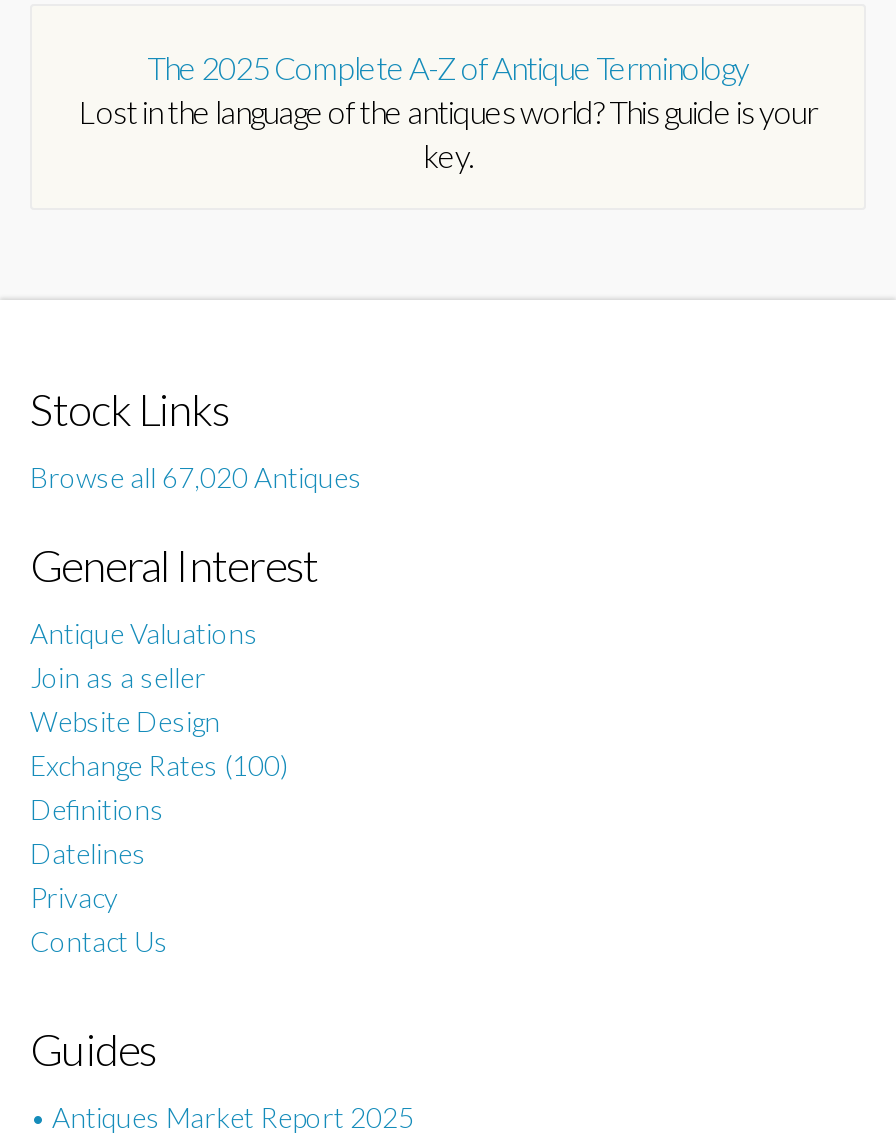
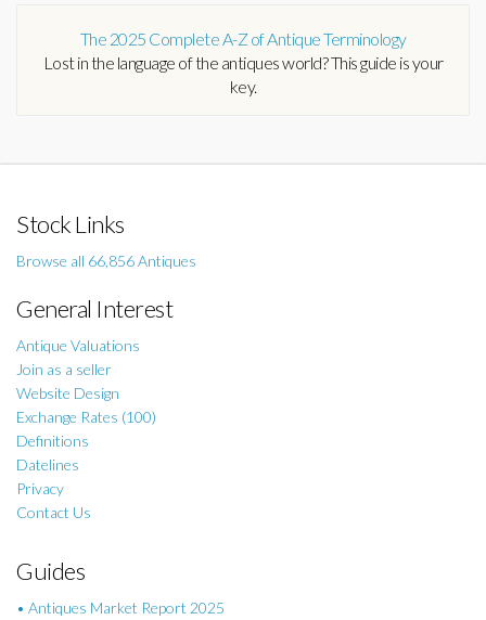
- Browse all 67,020 Antiques
+ Browse all 66,856 Antiques
